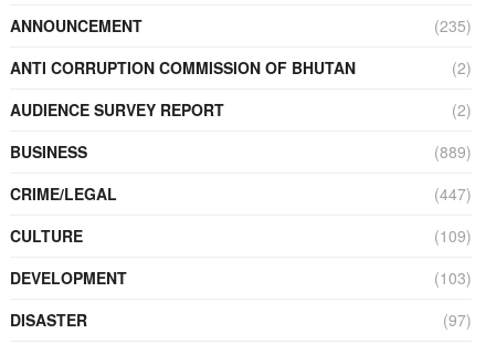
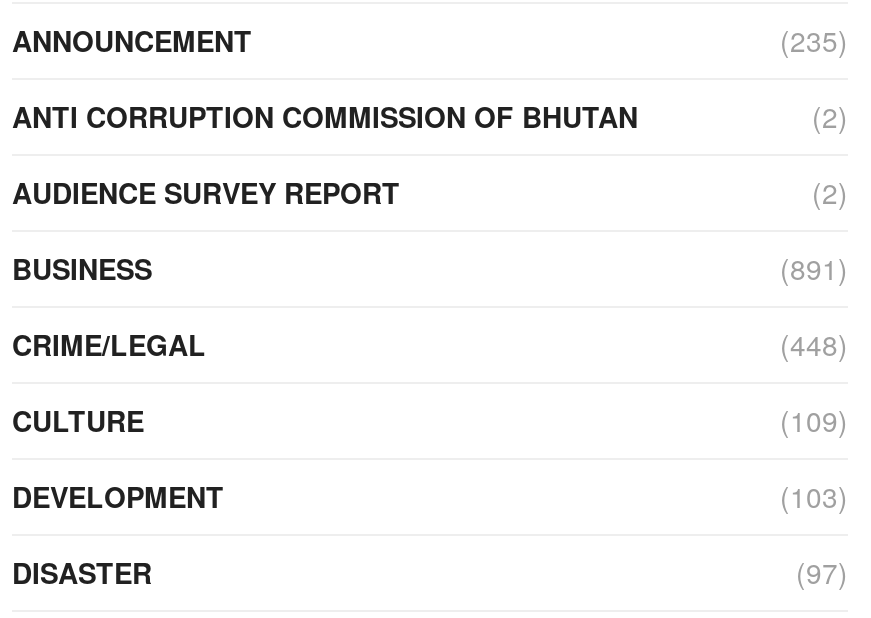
- (889)
+ (891)

- (447)
+ (448)
